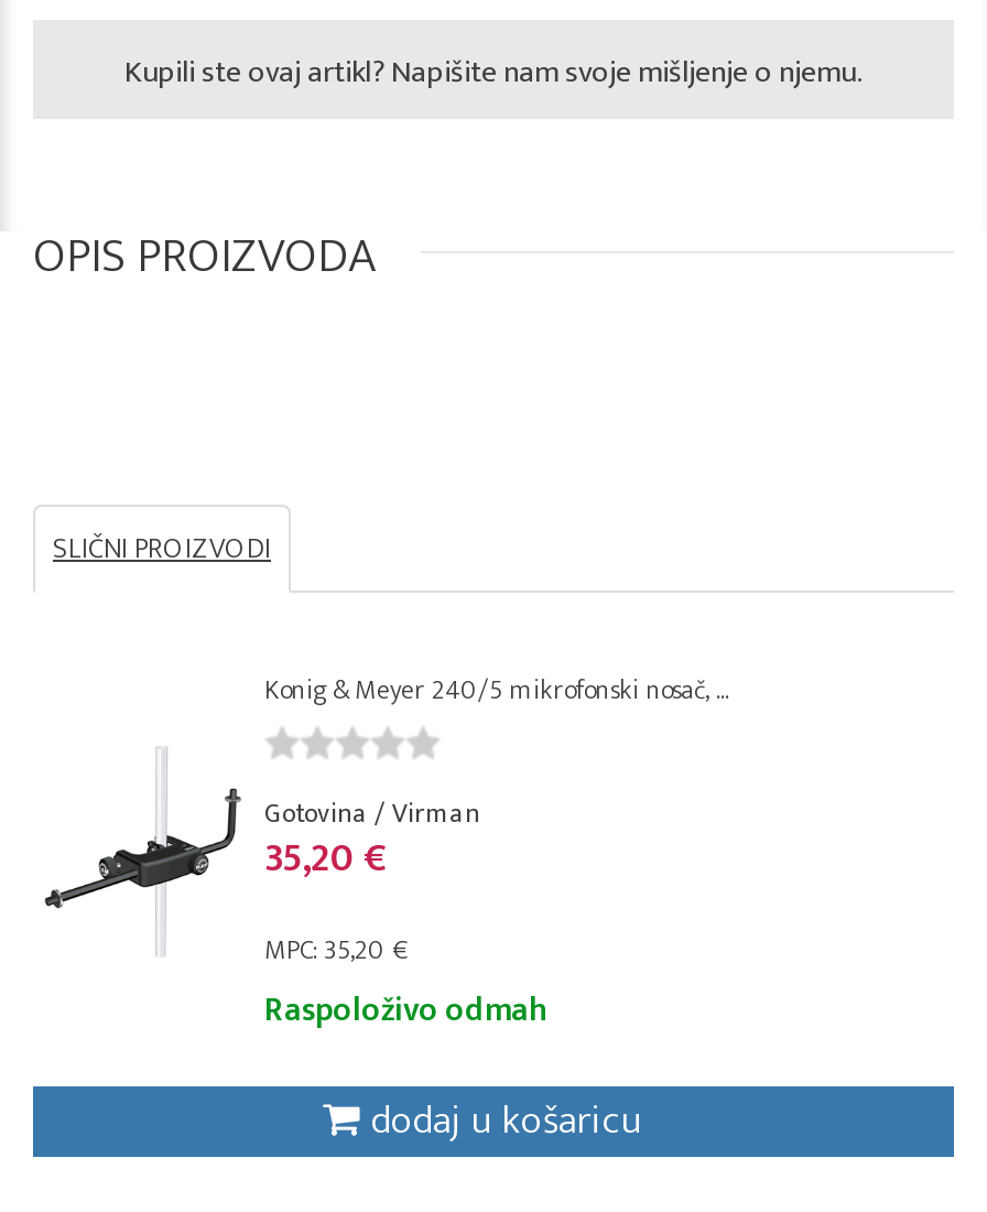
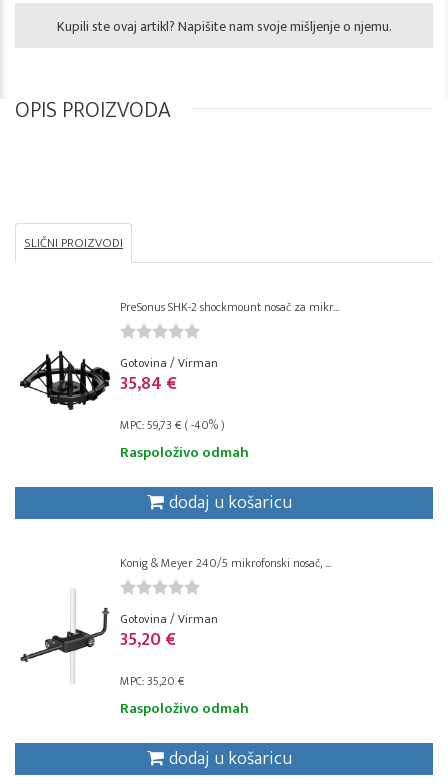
+ [image]
+ PreSonus SHK-2 shockmount nosač za mikr...
+ Gotovina / Virman
+ 35,84 €
+ MPC: 59,73 € ( -40% )
+ Raspoloživo odmah
+ dodaj u košaricu
